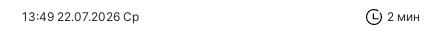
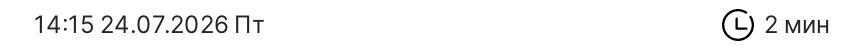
- 13:49 22.07.2026 Ср
+ 14:15 24.07.2026 Пт
